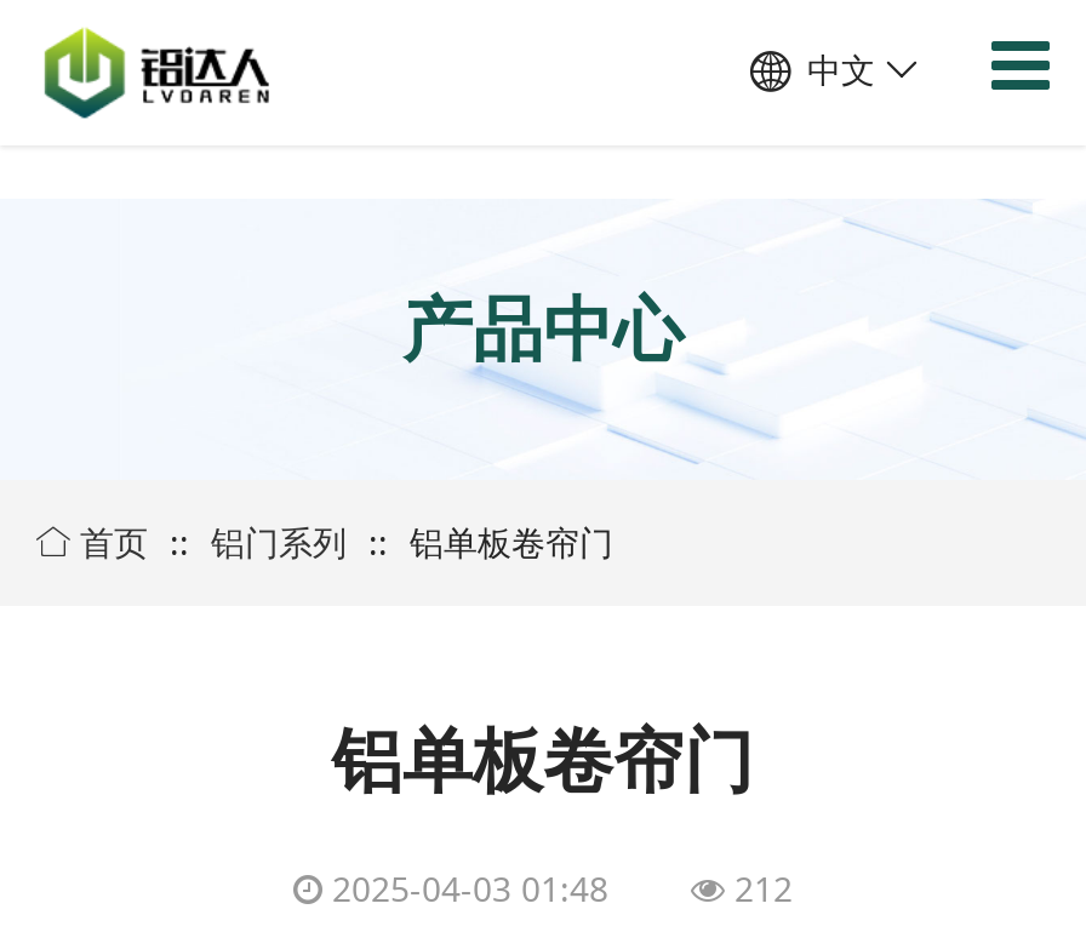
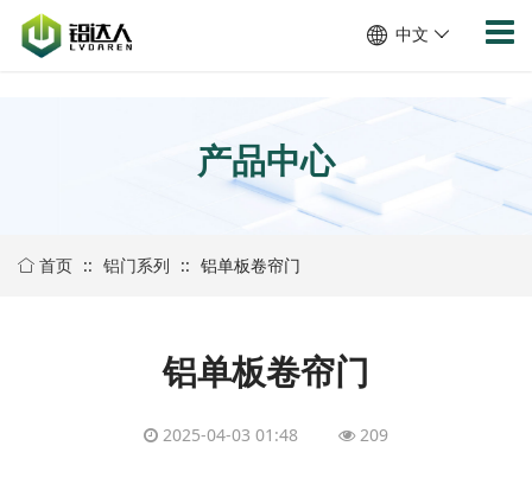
- 212
+ 209
